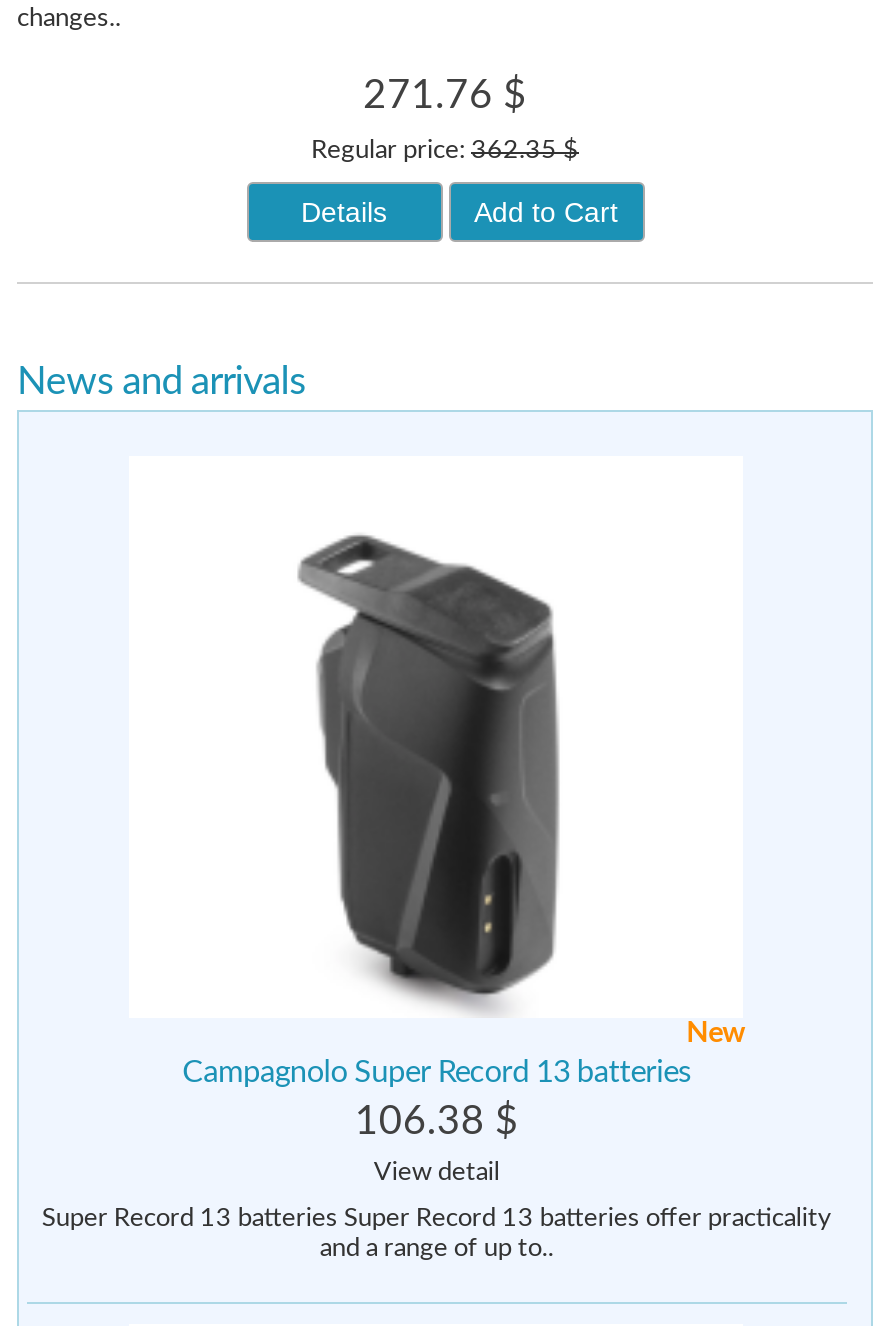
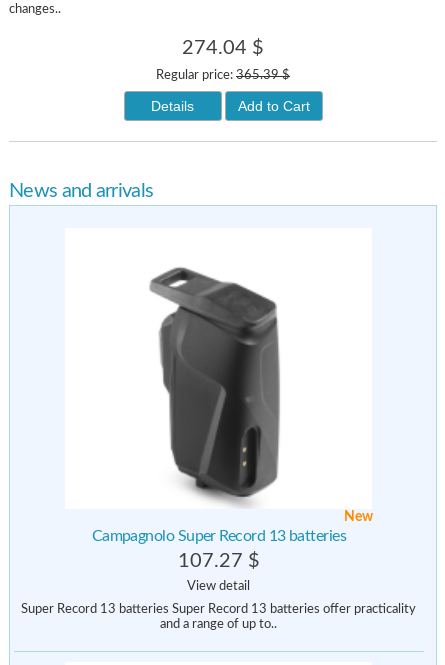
- 271.76 $
+ 274.04 $

- Regular price: 362.35 $
+ Regular price: 365.39 $

- 106.38 $
+ 107.27 $
